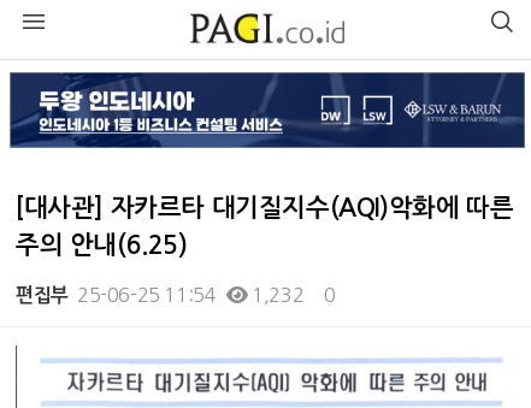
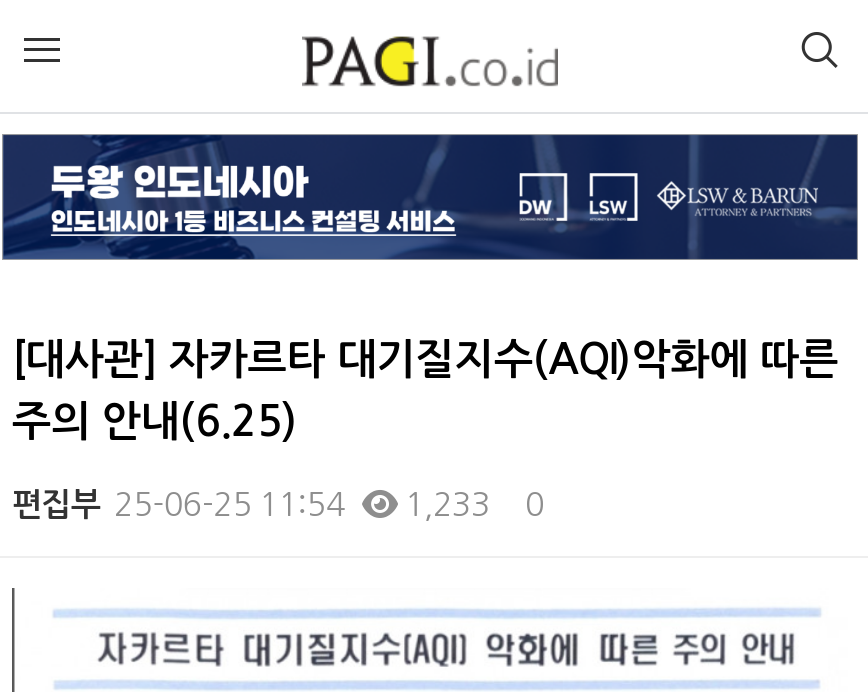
- 편집부 25-06-25 11:54 1,232 0
+ 편집부 25-06-25 11:54 1,233 0
